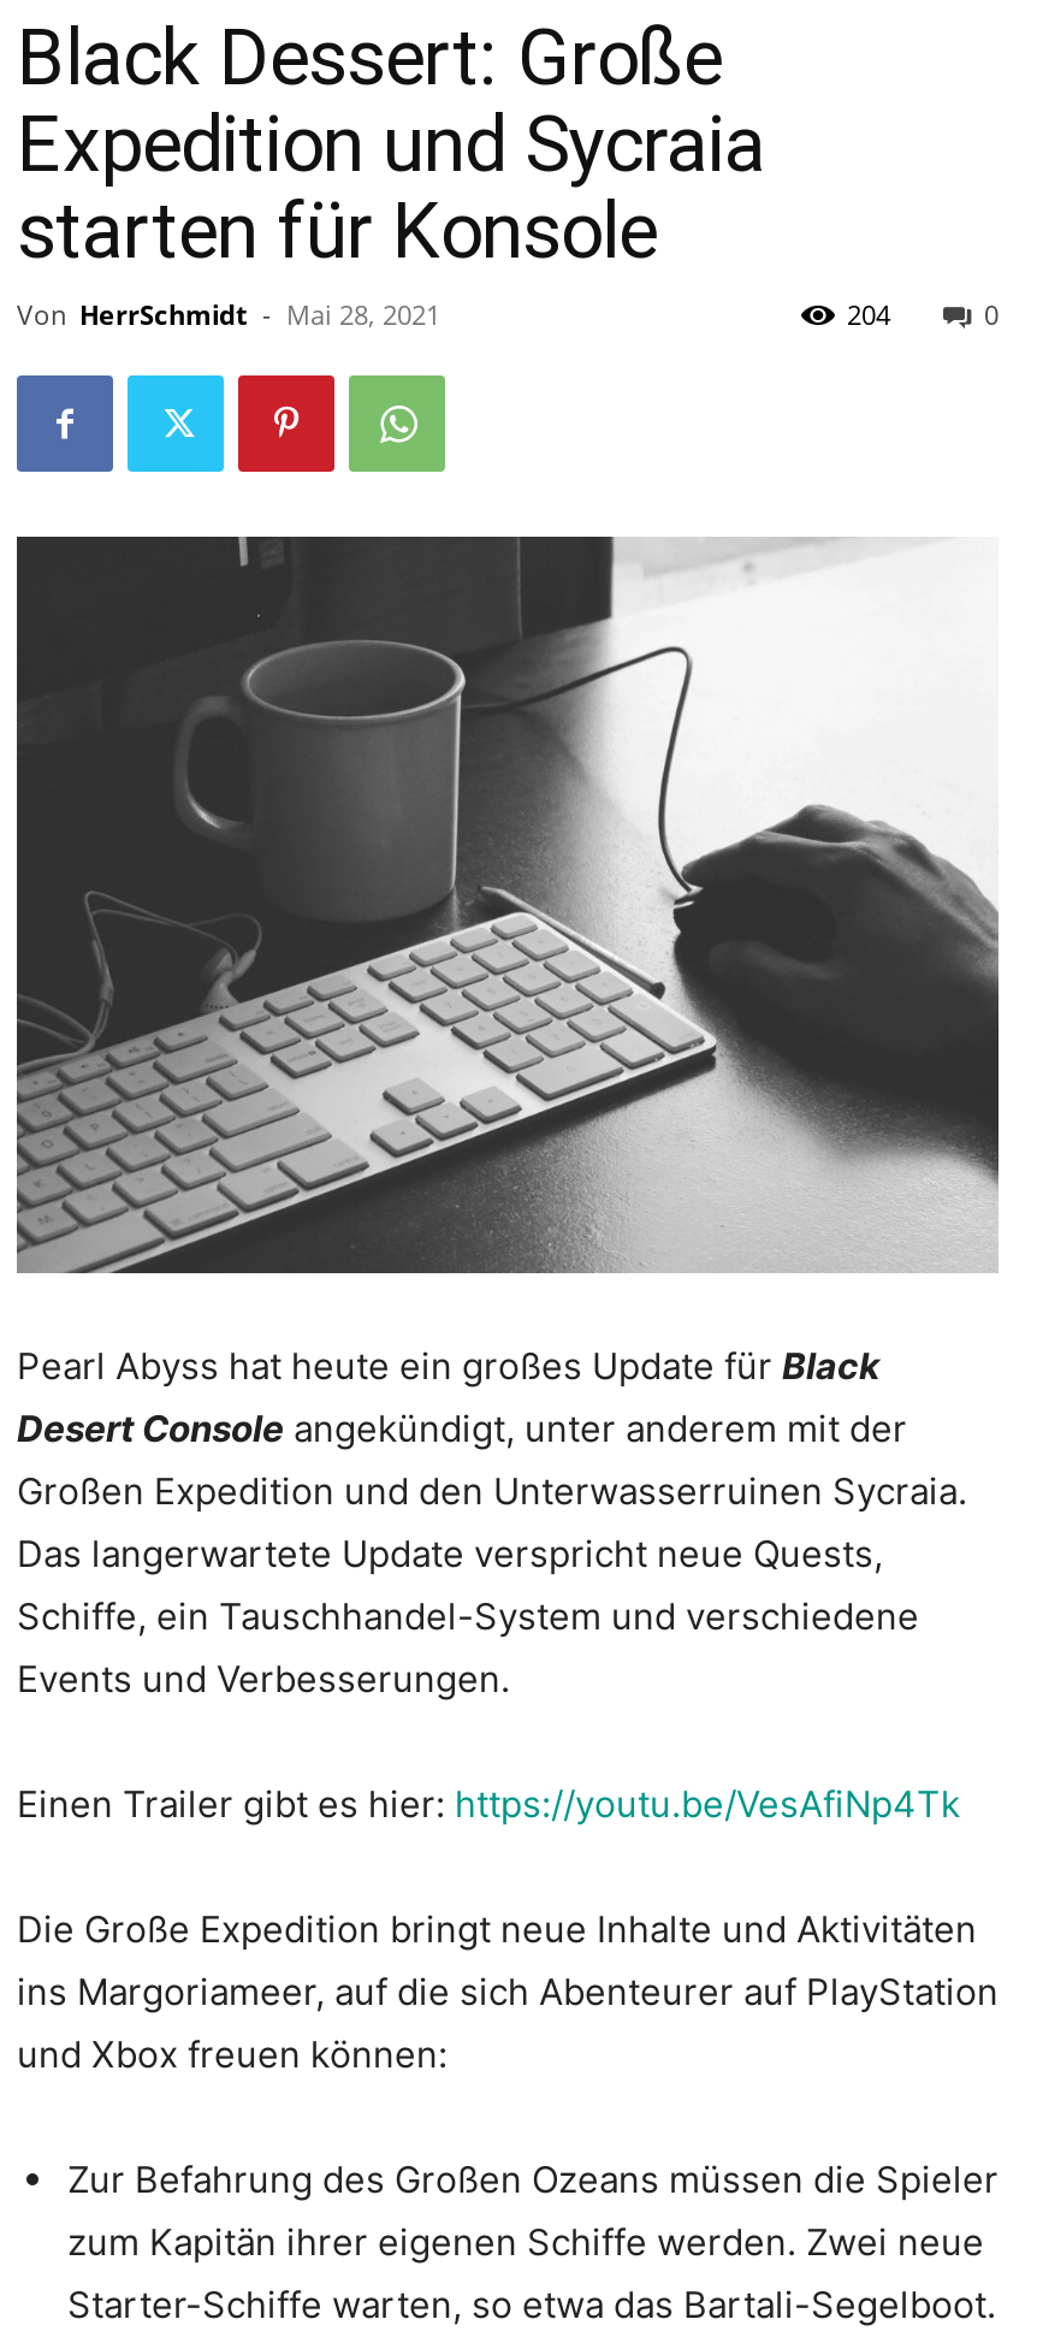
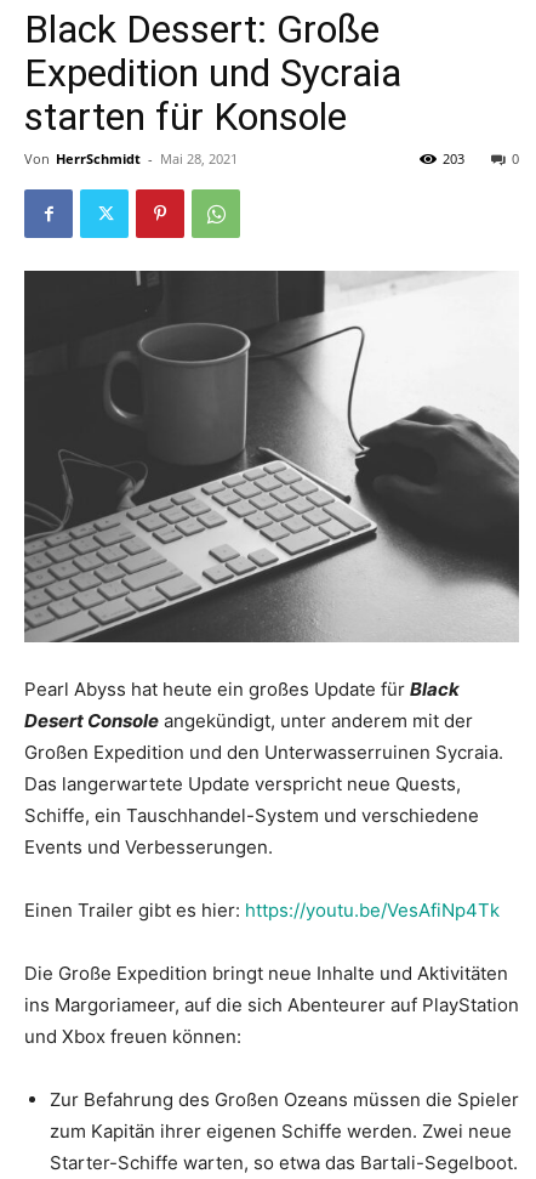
- 204
+ 203
